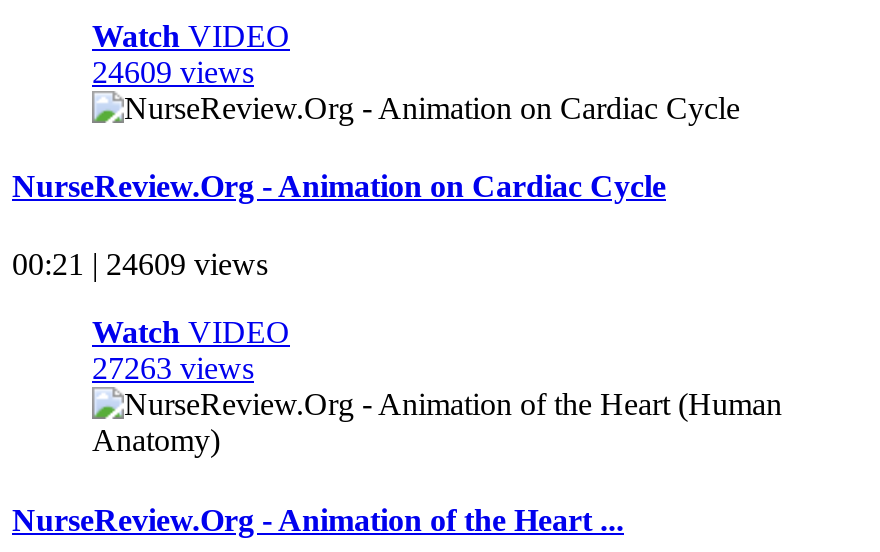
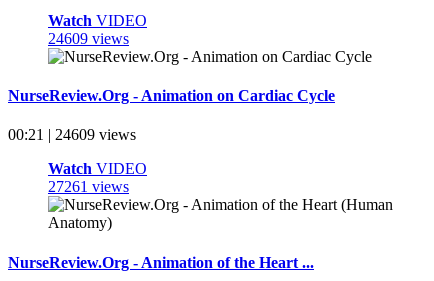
- 27263 views
+ 27261 views
